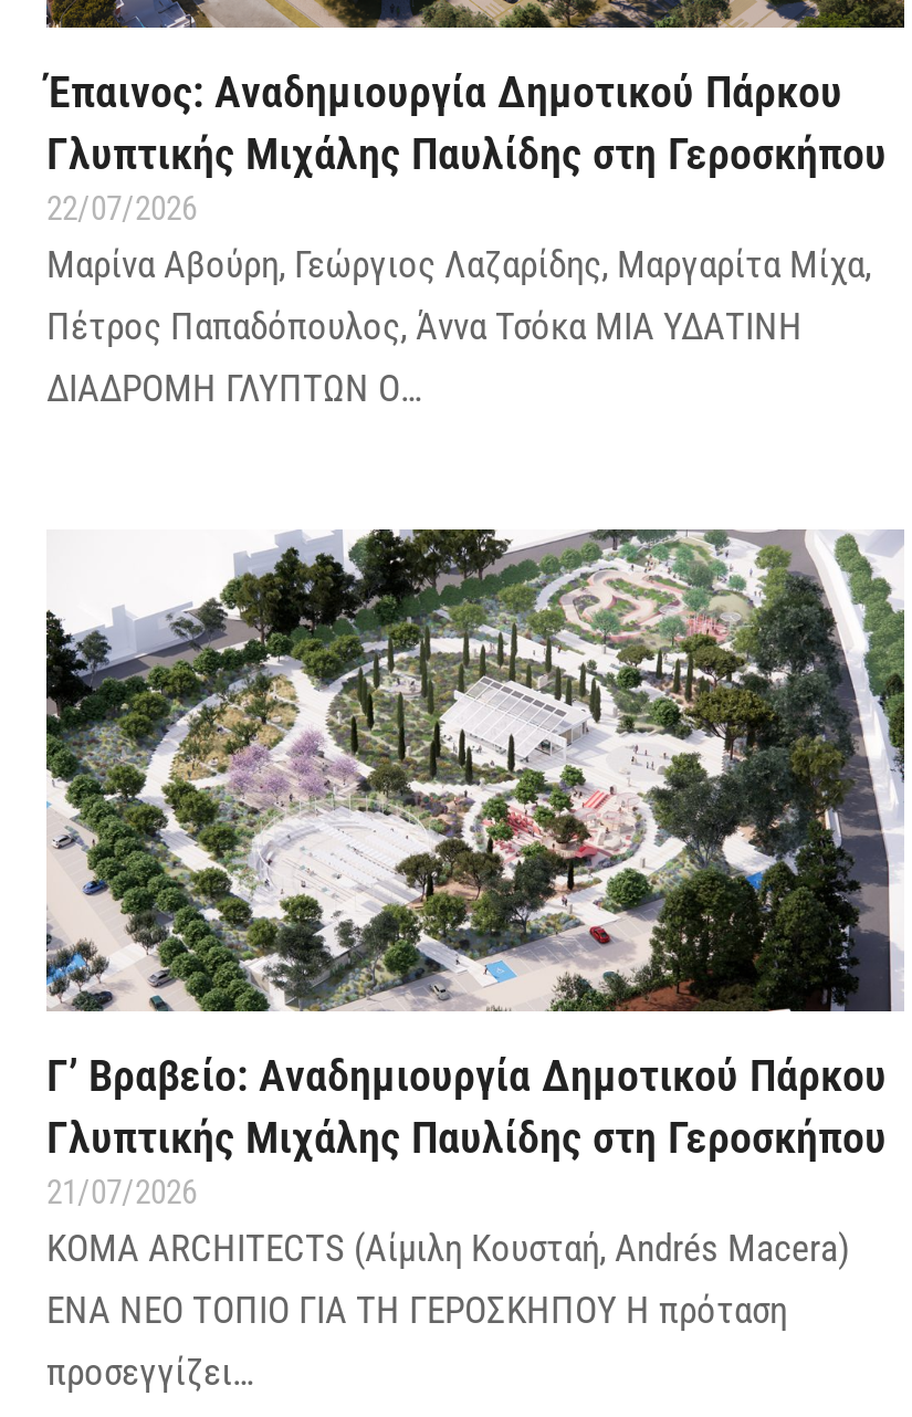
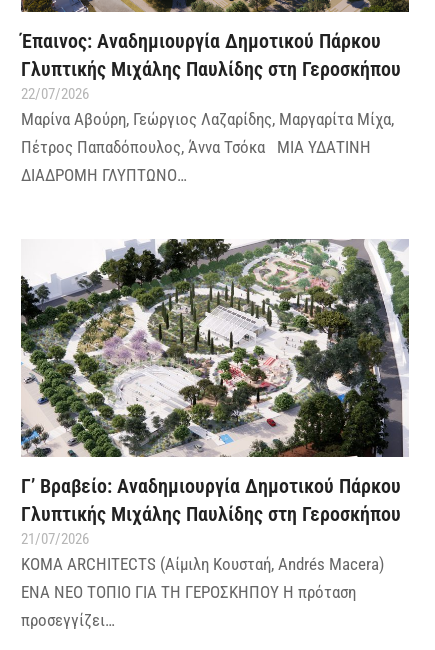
- ΔΙΑΔΡΟΜΗ ΓΛΥΠΤΩΝ Ο…
+ ΔΙΑΔΡΟΜΗ ΓΛΥΠΤΩΝΟ…
